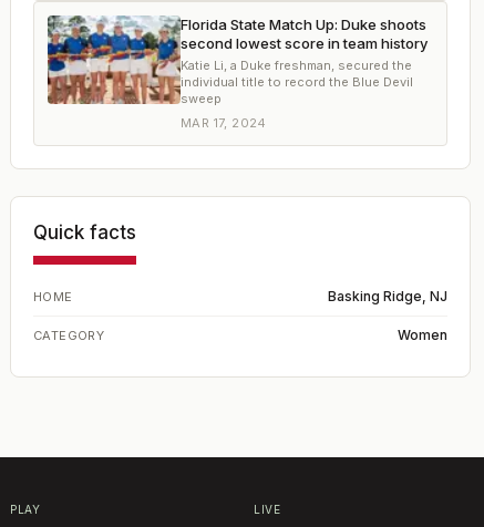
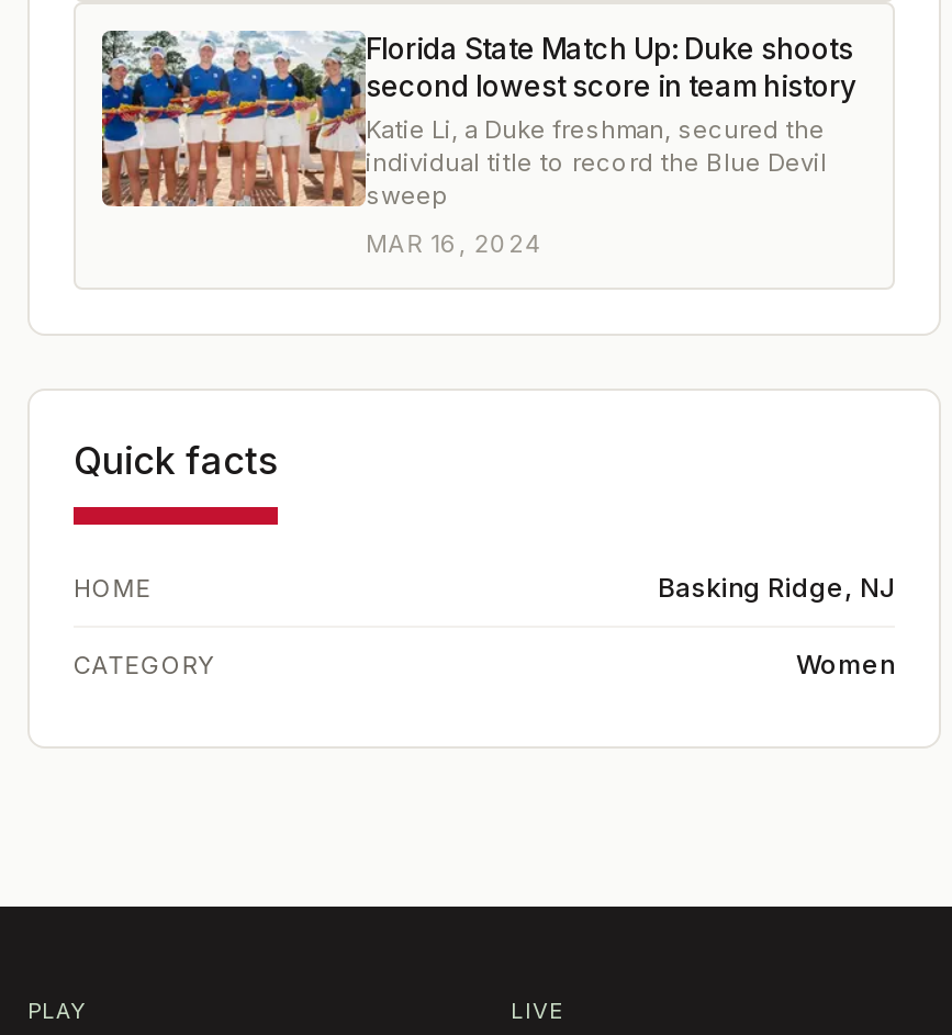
- MAR 17, 2024
+ MAR 16, 2024
